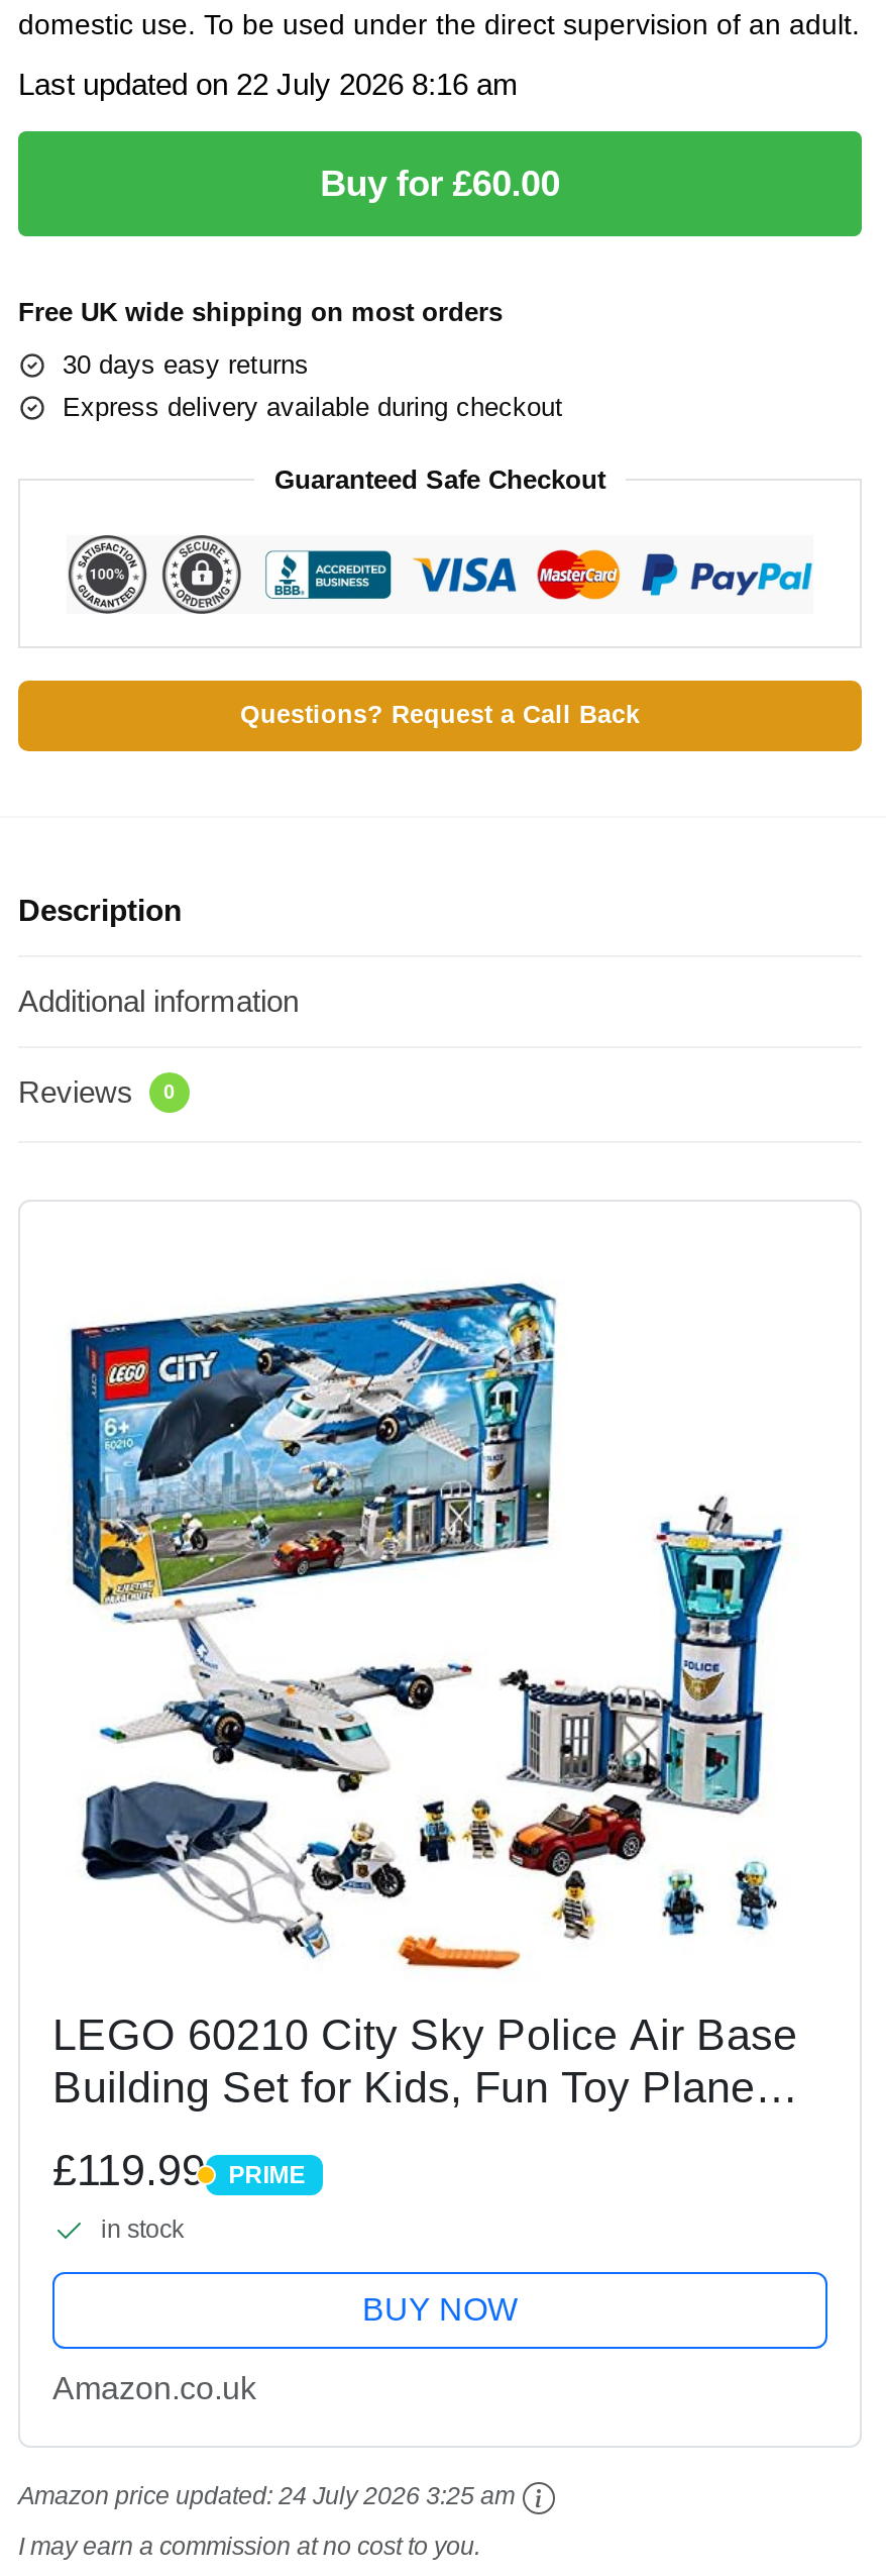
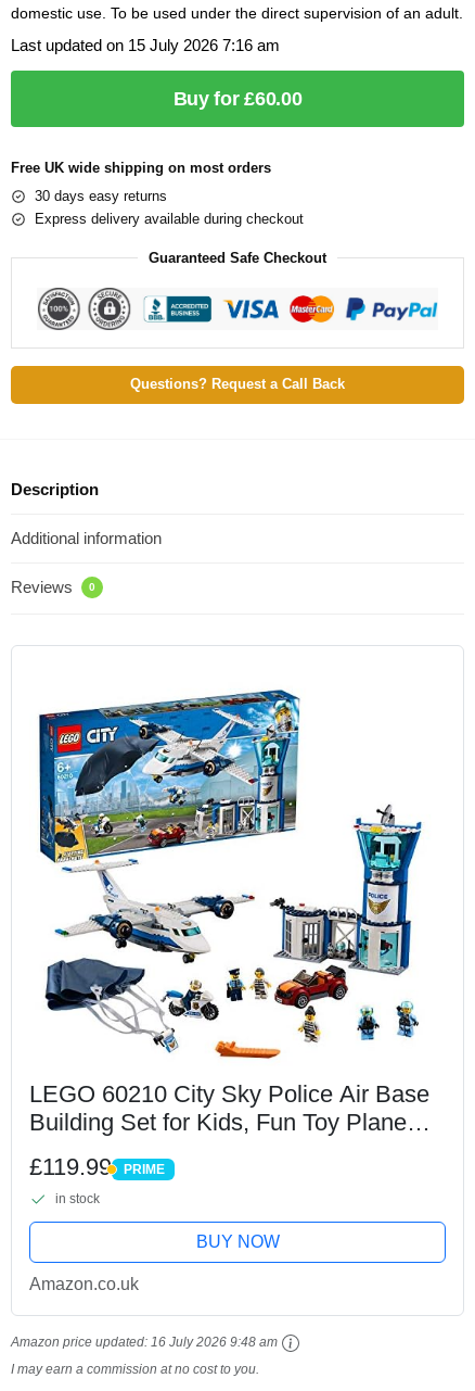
- Last updated on 22 July 2026 8:16 am
+ Last updated on 15 July 2026 7:16 am

- Amazon price updated: 24 July 2026 3:25 am
+ Amazon price updated: 16 July 2026 9:48 am
